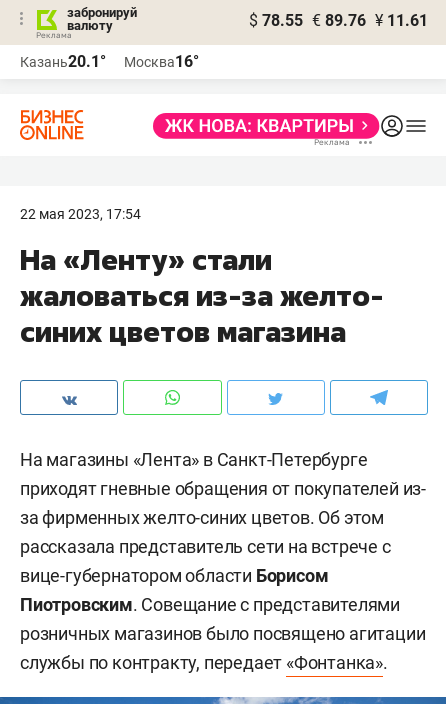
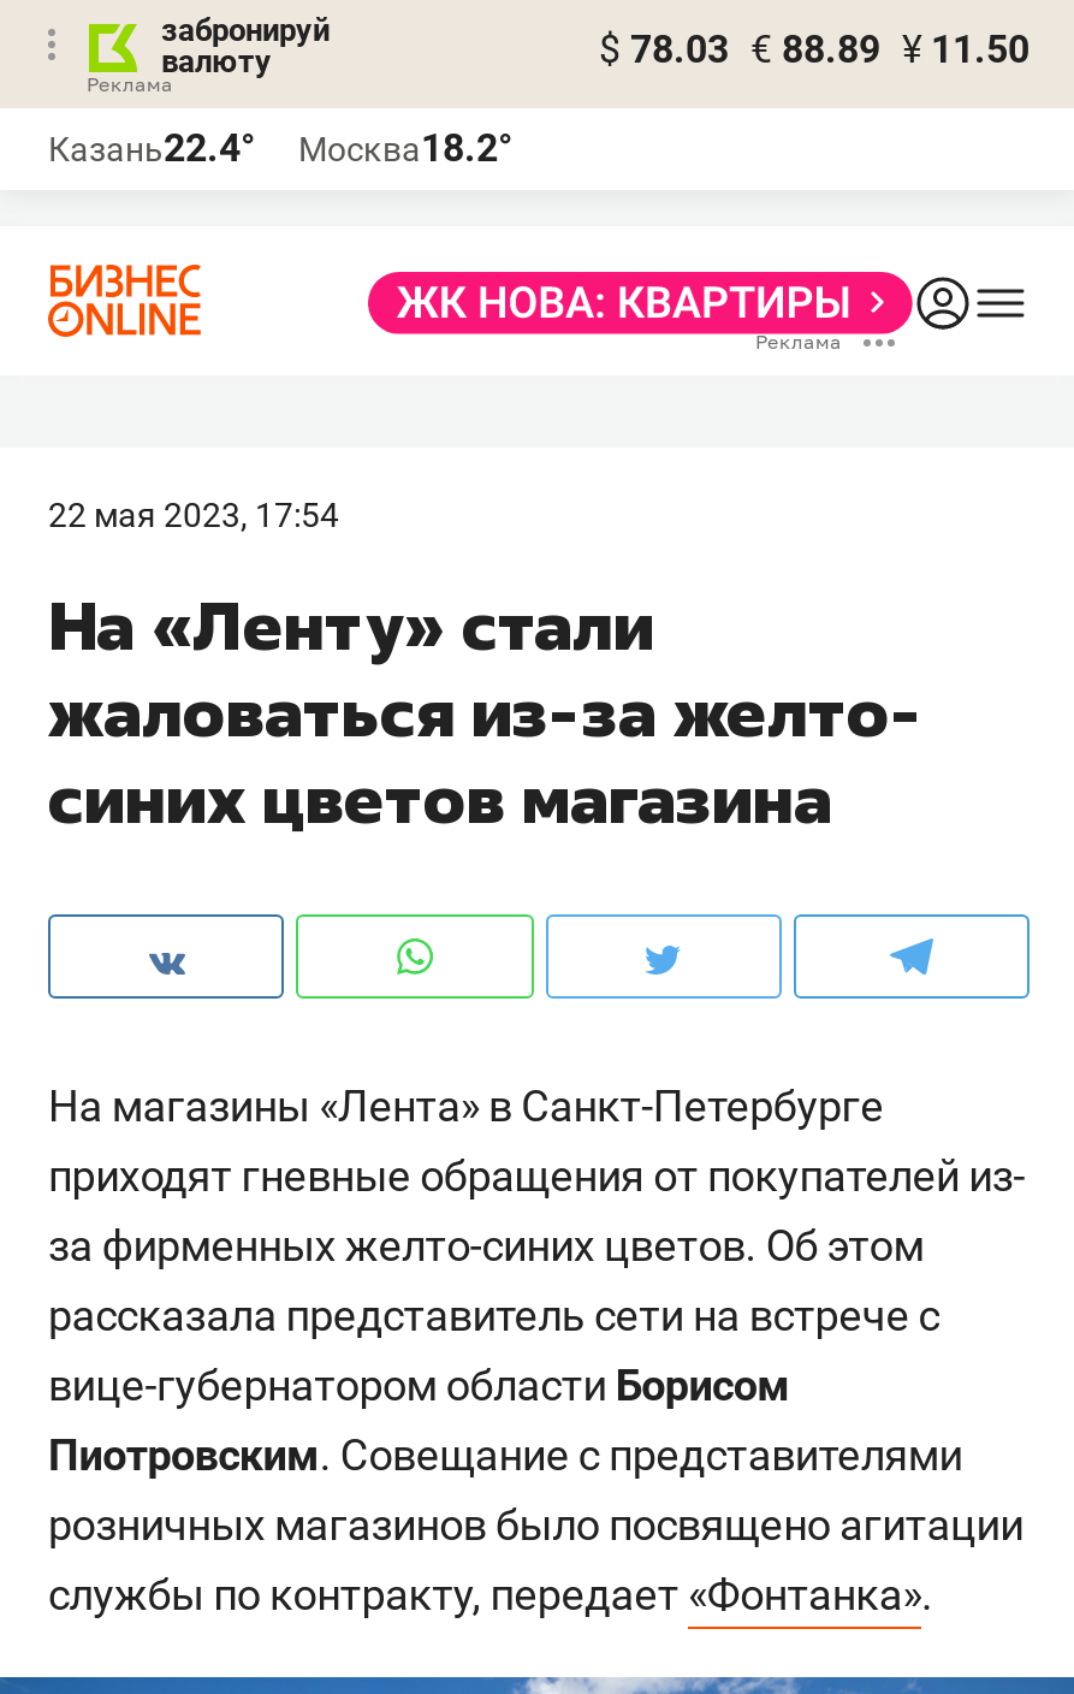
- $ 78.55 € 89.76 ¥ 11.61
+ $ 78.03 € 88.89 ¥ 11.50

- Казань20.1°
+ Казань22.4°

- Москва16°
+ Москва18.2°
